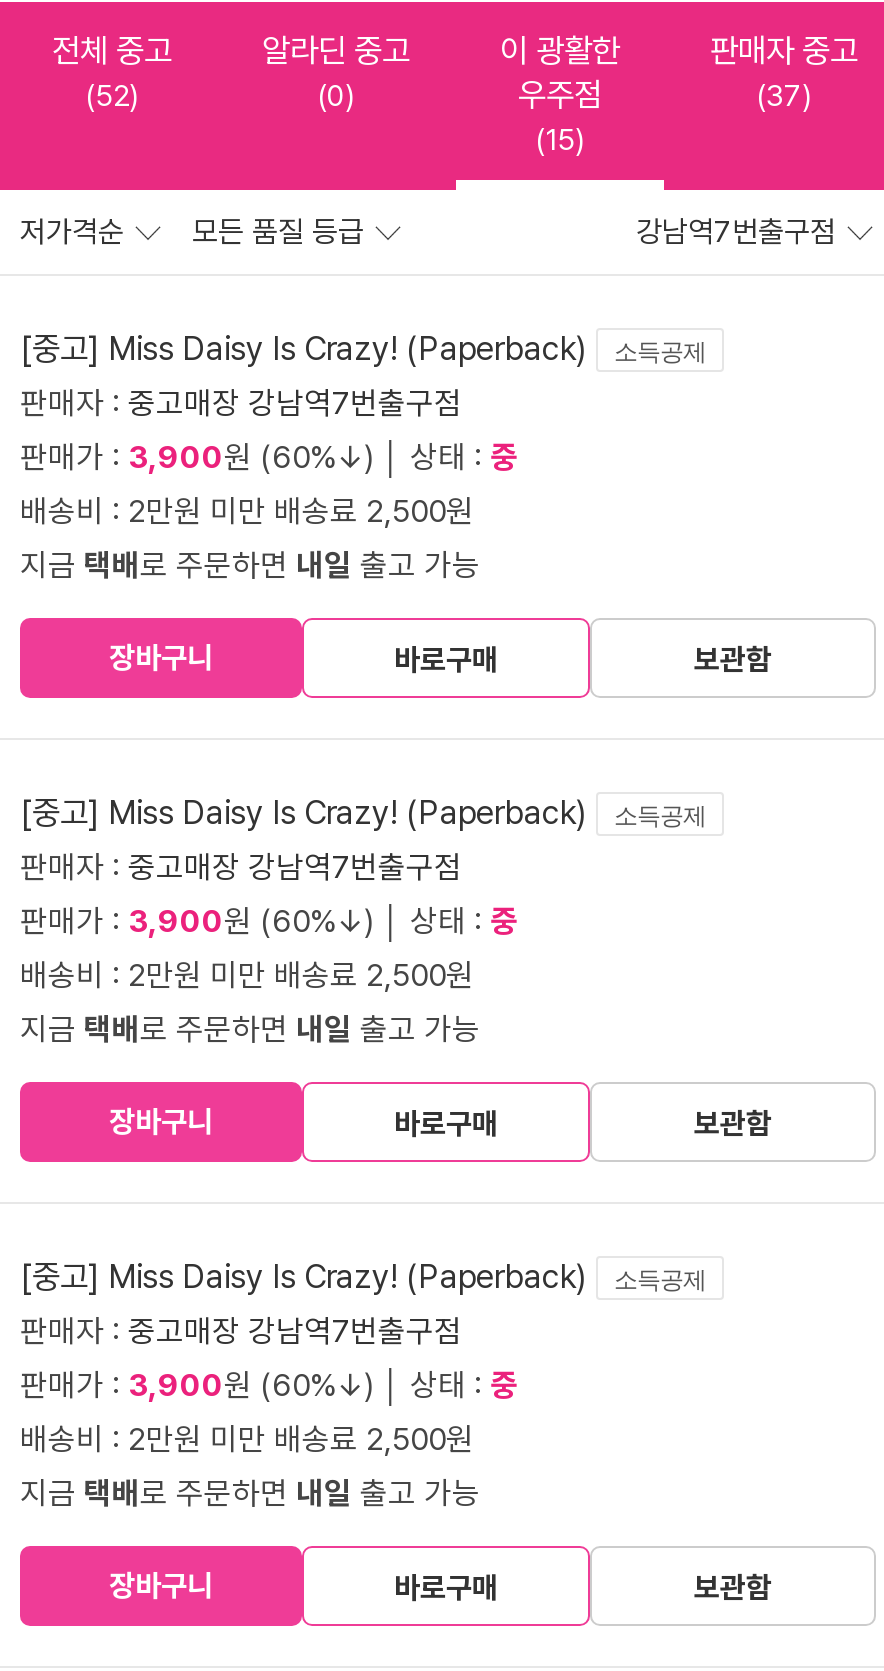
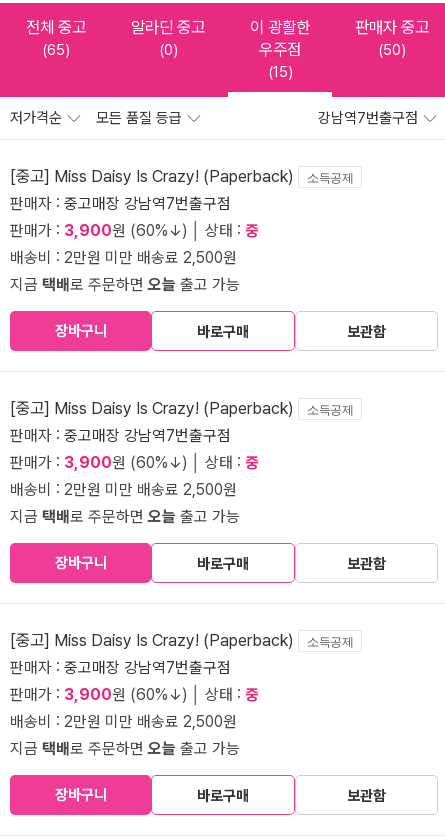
- (52)
+ (65)

- (37)
+ (50)

- 지금 택배로 주문하면 내일 출고 가능
+ 지금 택배로 주문하면 오늘 출고 가능

- 지금 택배로 주문하면 내일 출고 가능
+ 지금 택배로 주문하면 오늘 출고 가능

- 지금 택배로 주문하면 내일 출고 가능
+ 지금 택배로 주문하면 오늘 출고 가능
